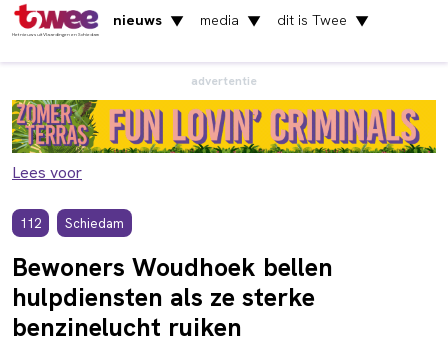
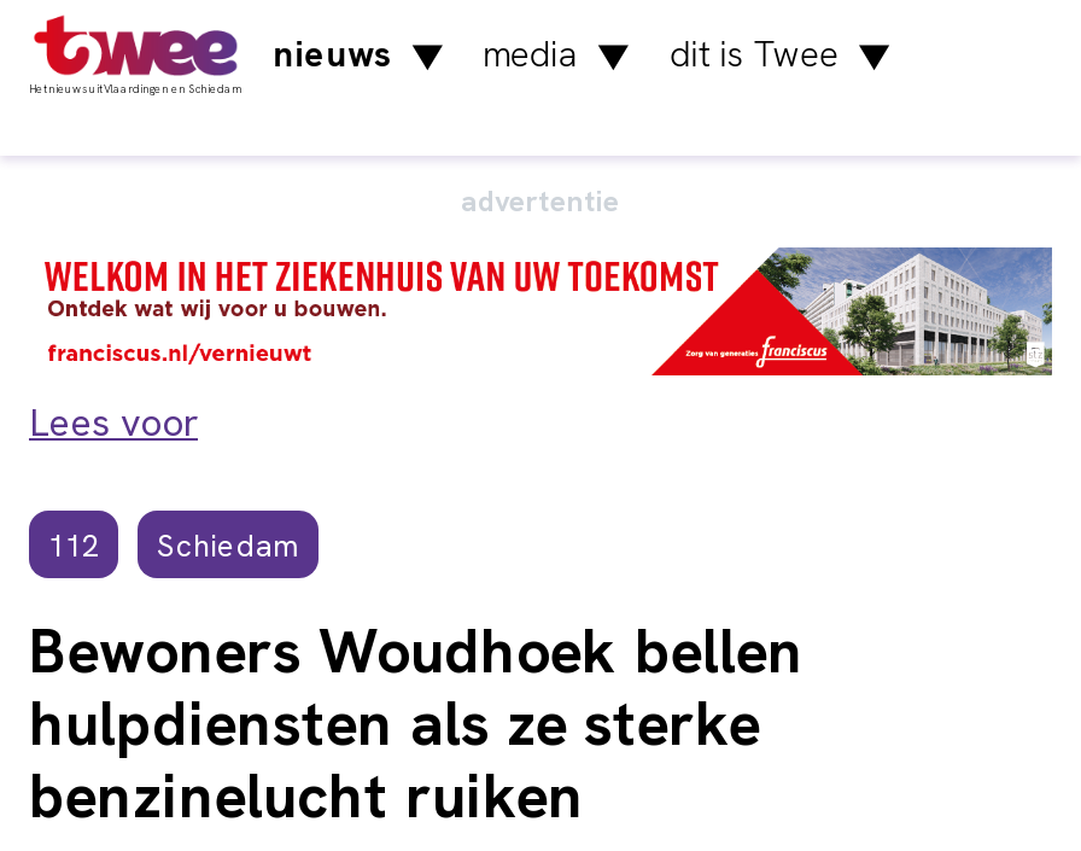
- [image]
+ [image]
